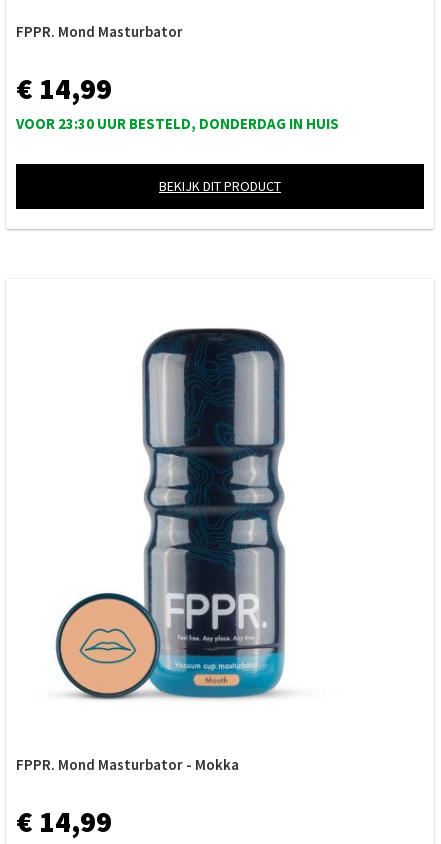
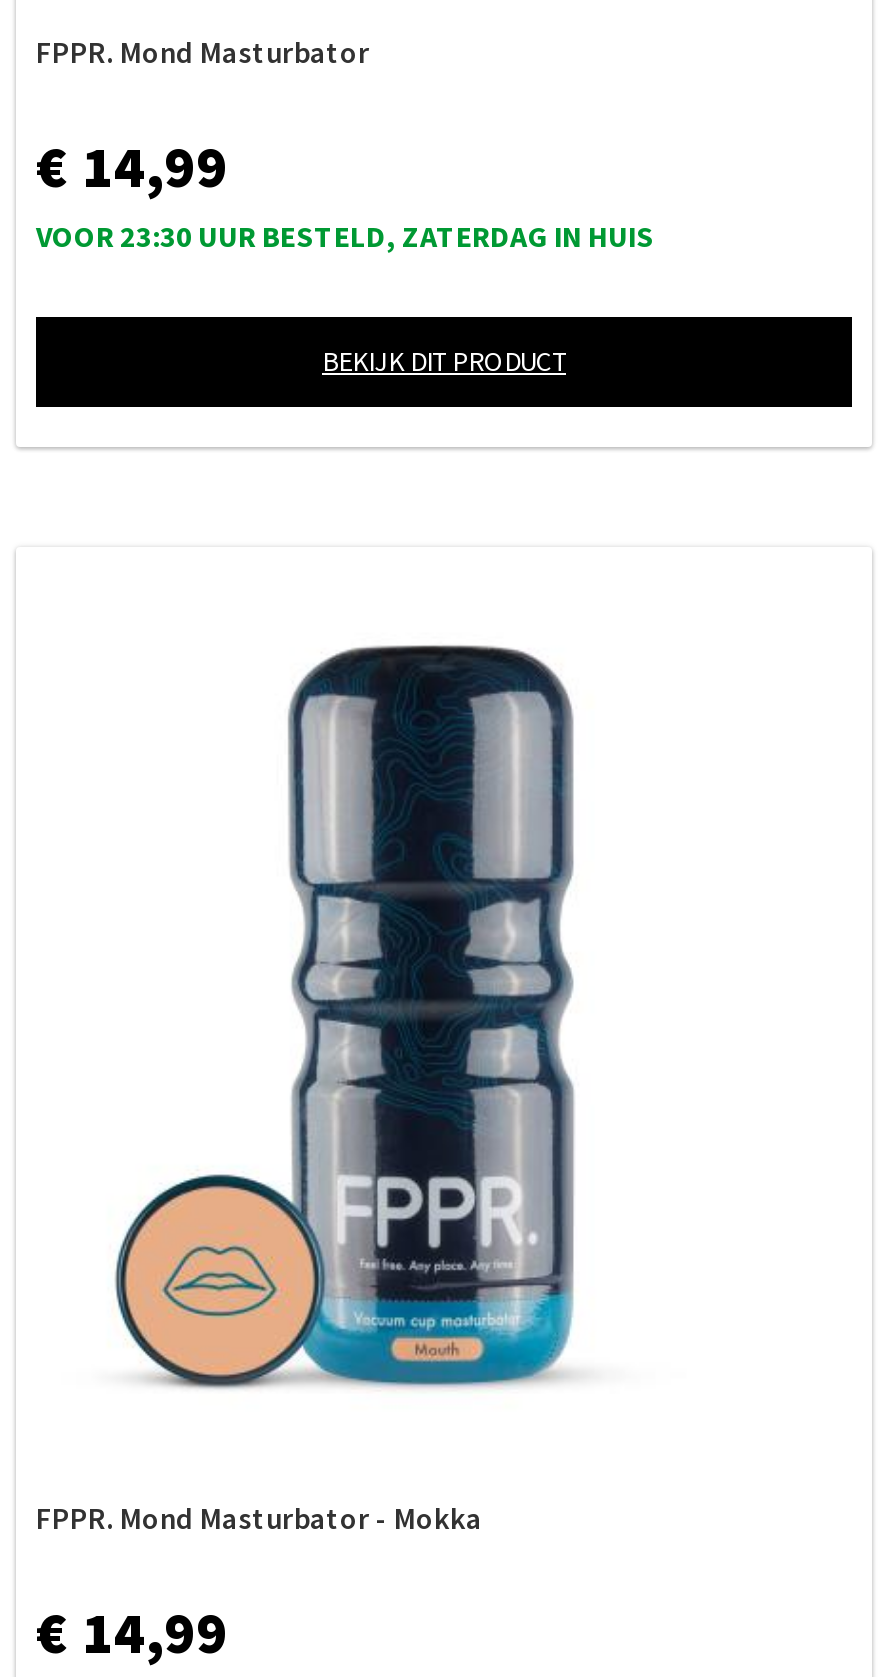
- VOOR 23:30 UUR BESTELD, DONDERDAG IN HUIS
+ VOOR 23:30 UUR BESTELD, ZATERDAG IN HUIS
